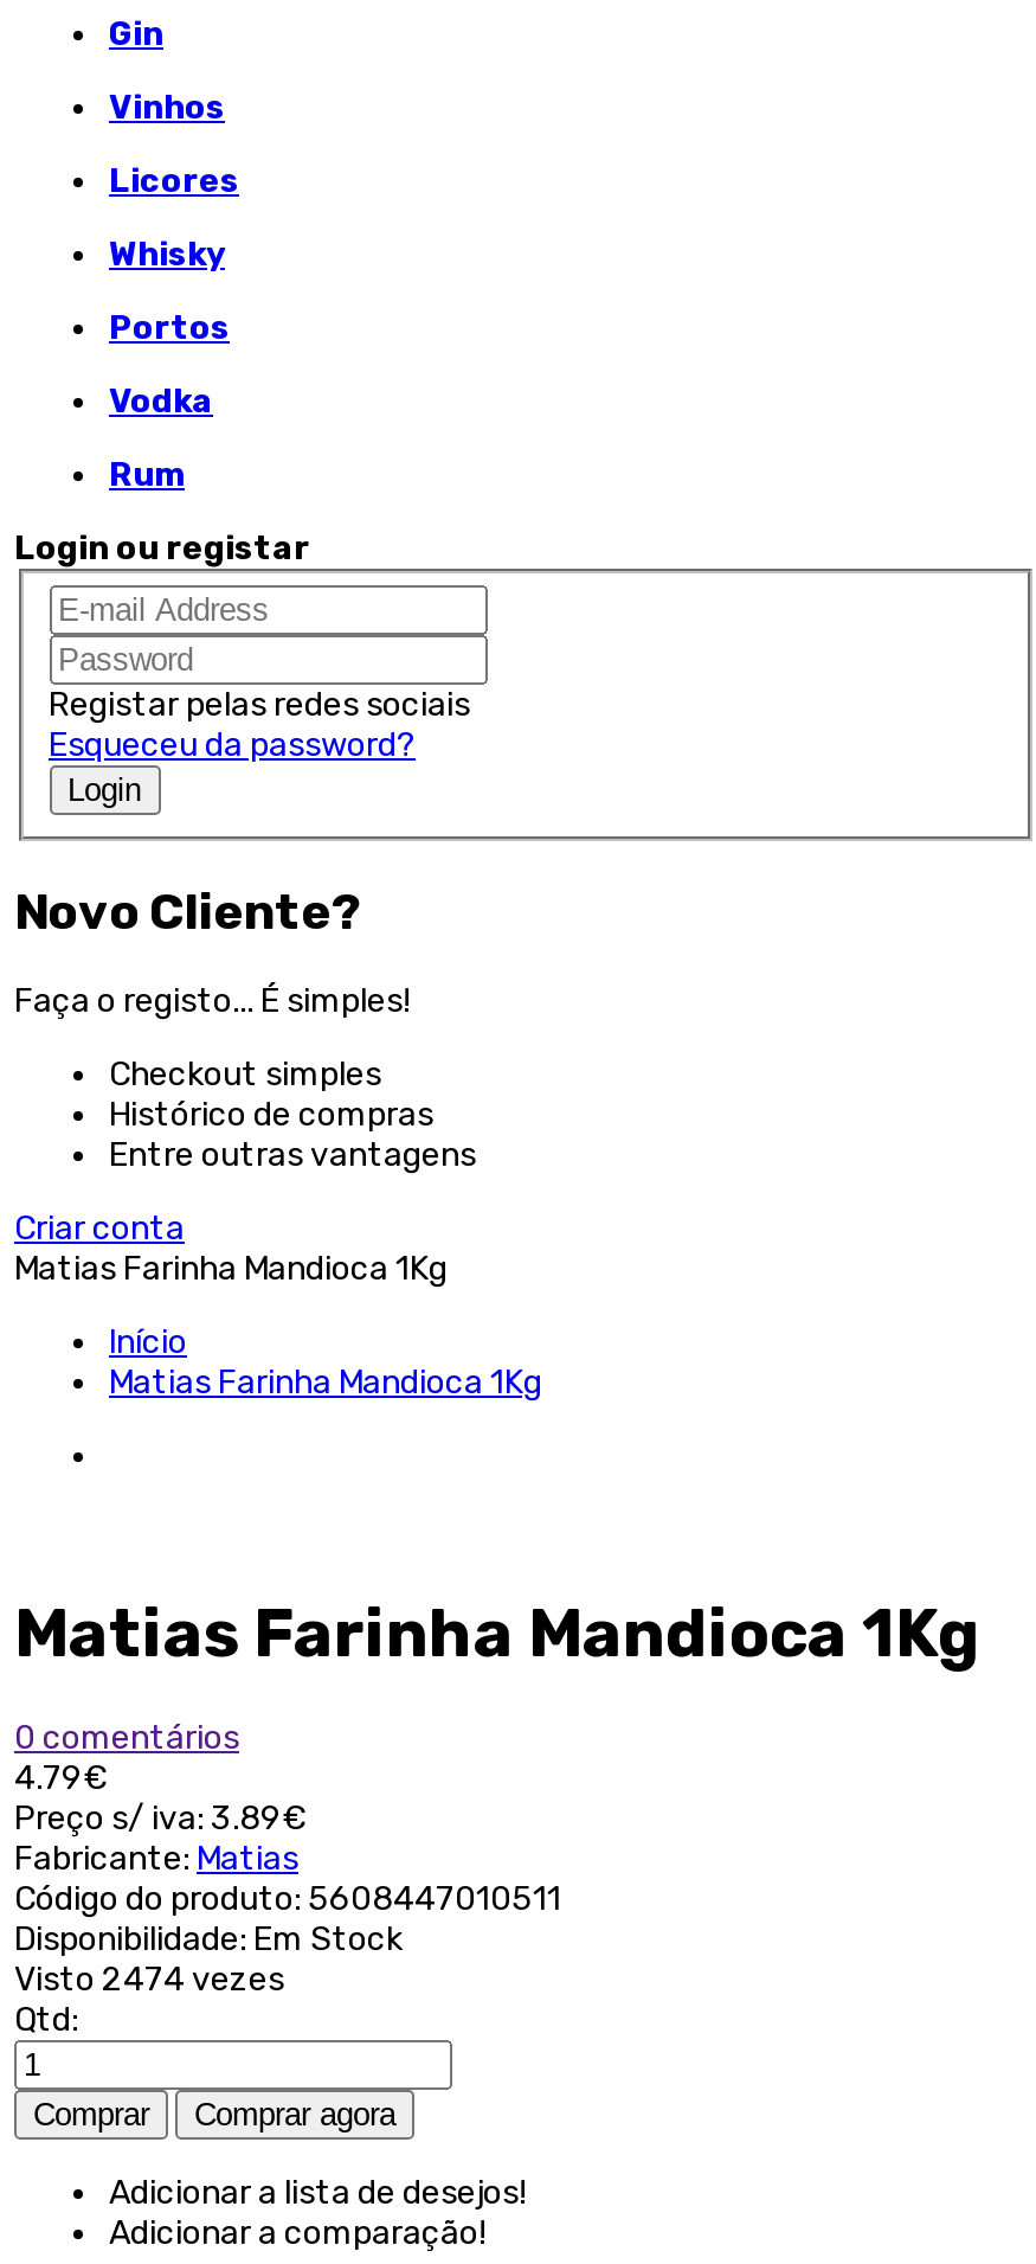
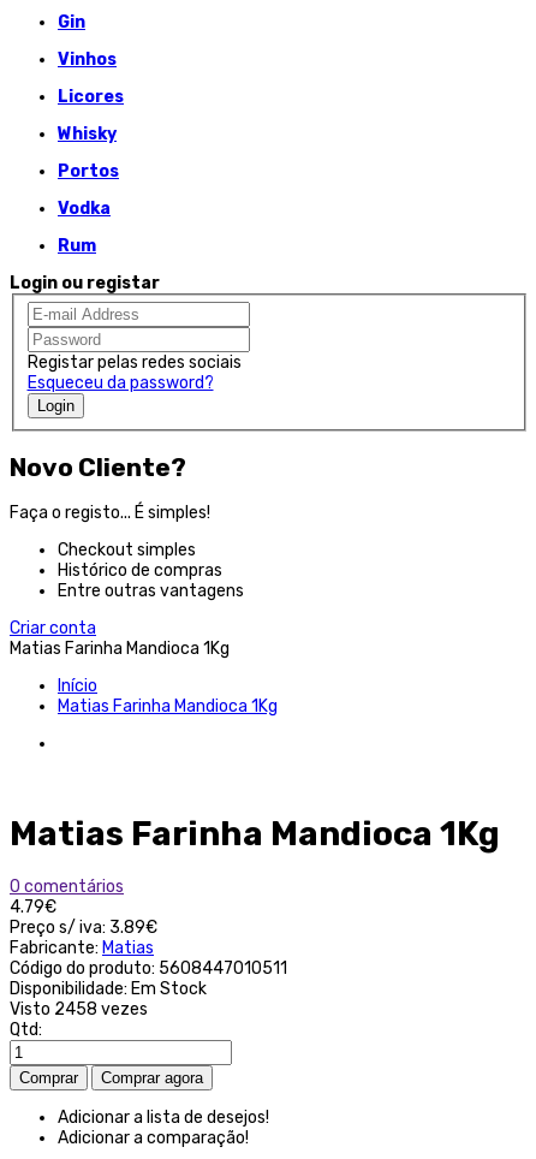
- Visto 2474 vezes
+ Visto 2458 vezes
